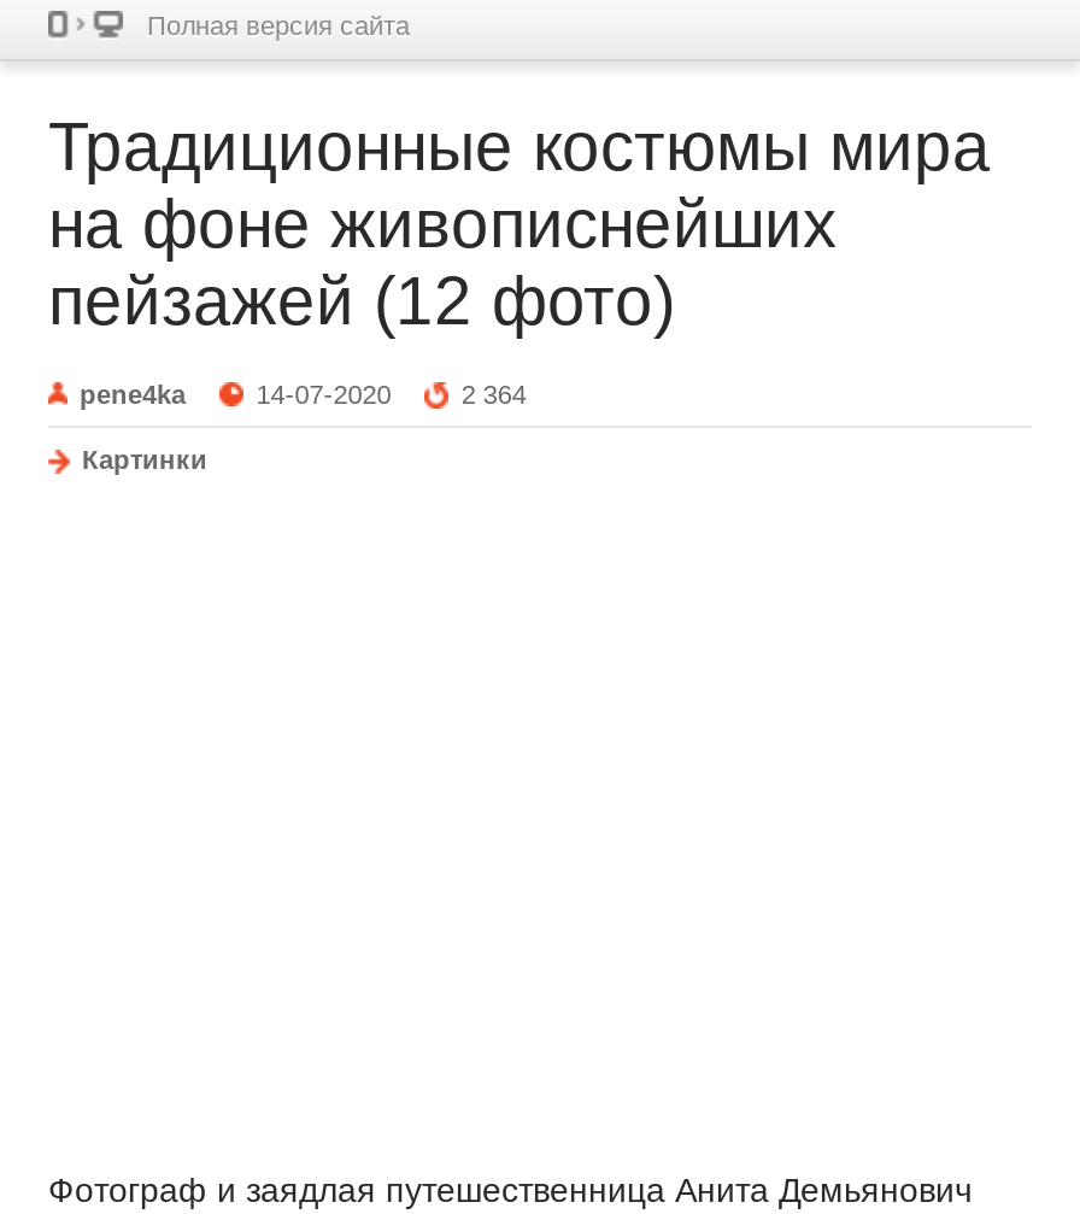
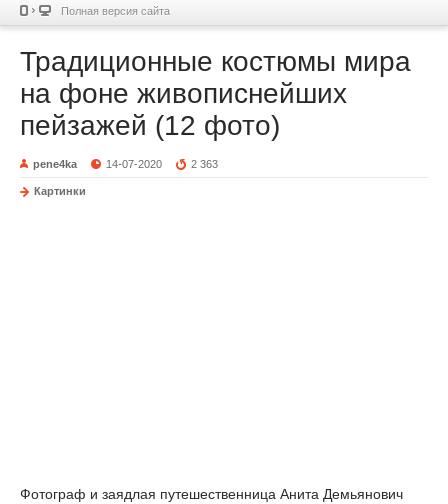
- 2 364
+ 2 363
